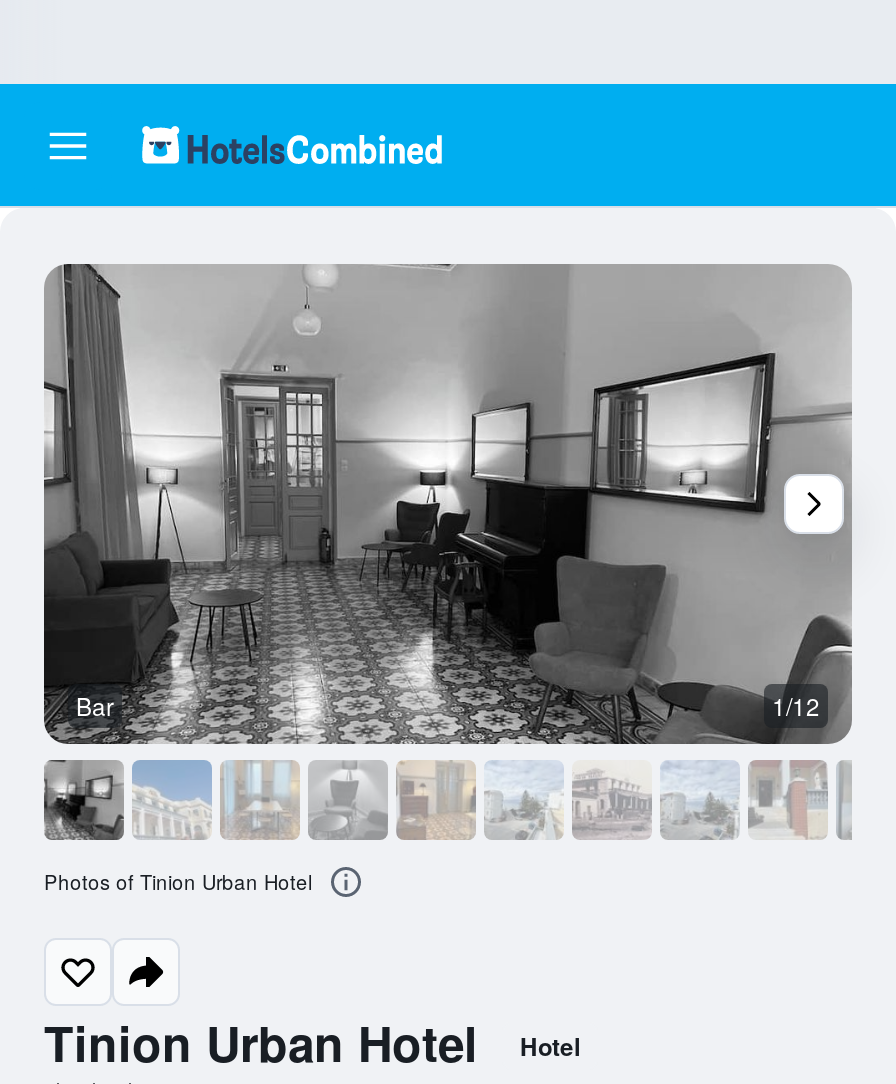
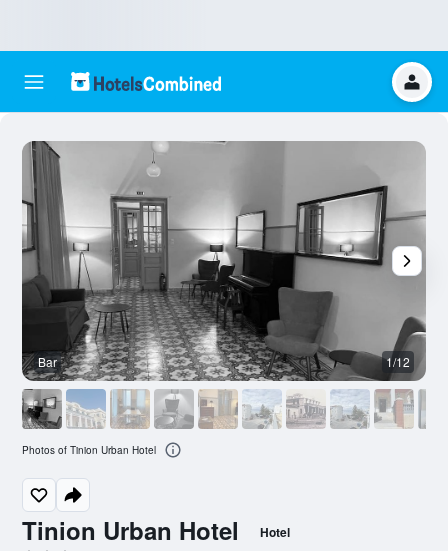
+ [image]
